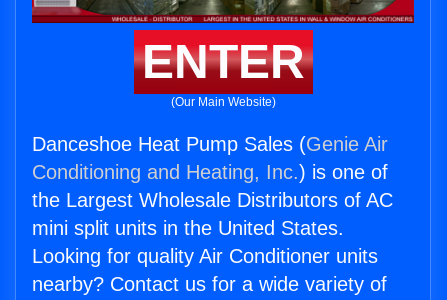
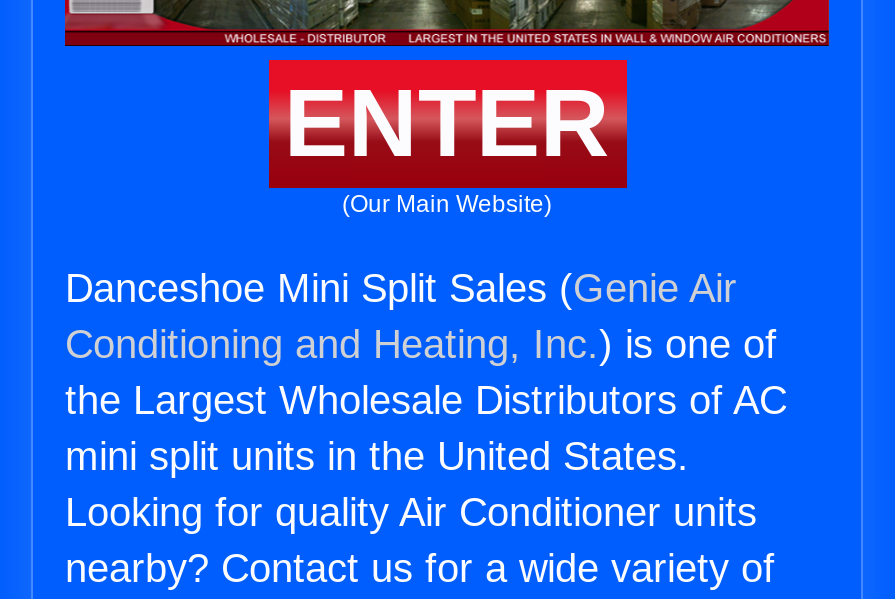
- Danceshoe Heat Pump Sales (Genie Air
+ Danceshoe Mini Split Sales (Genie Air
